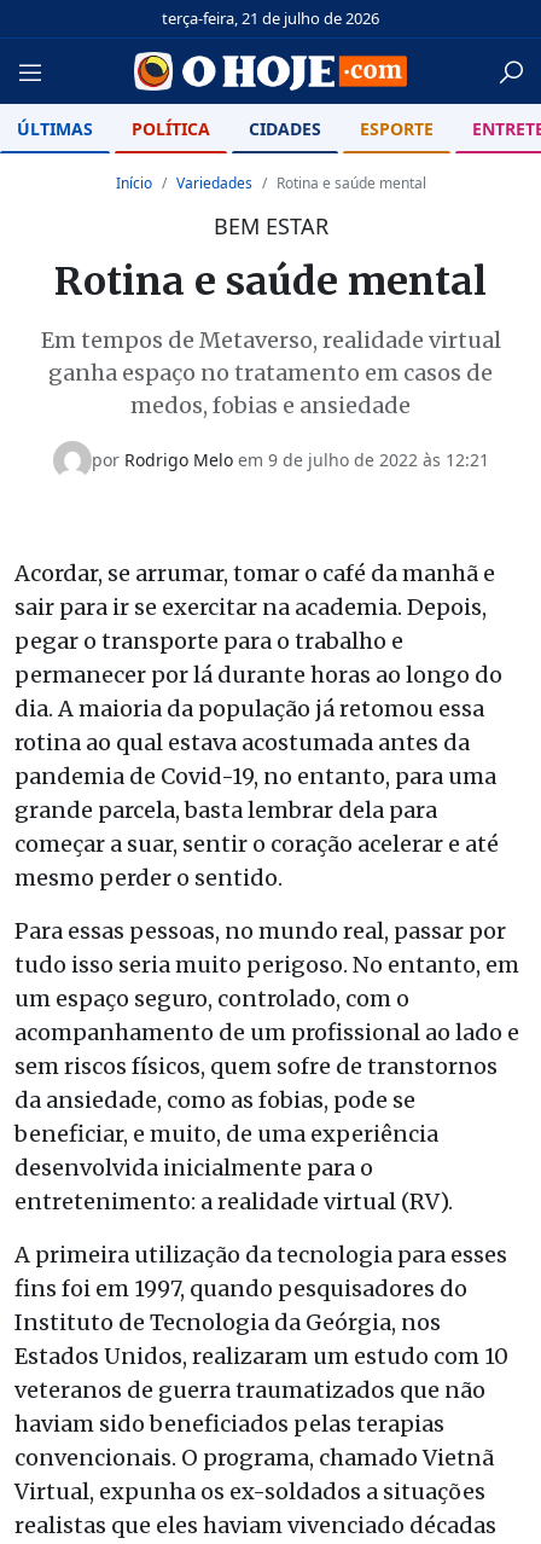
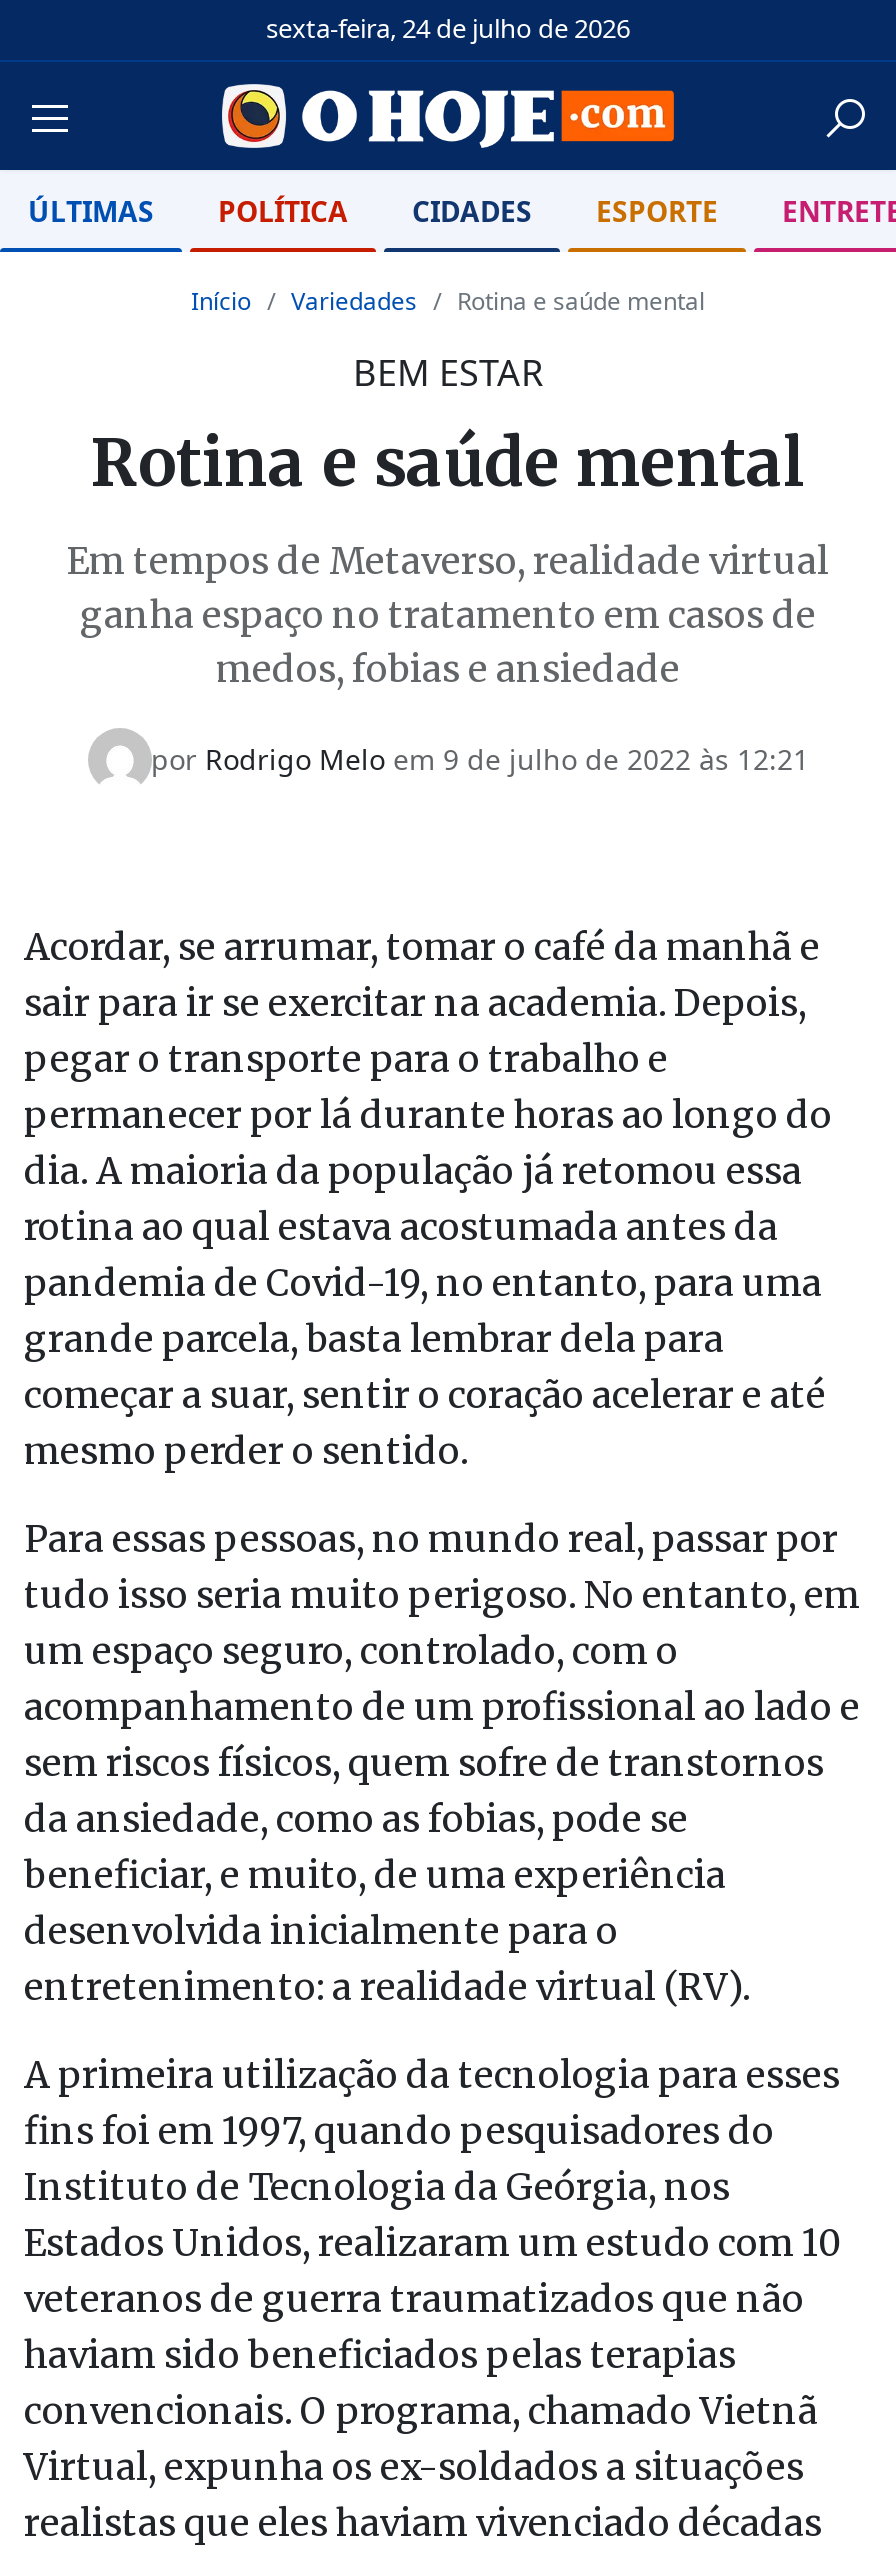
- terça-feira, 21 de julho de 2026
+ sexta-feira, 24 de julho de 2026
